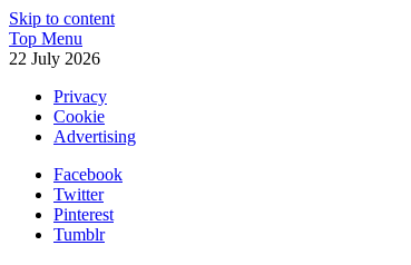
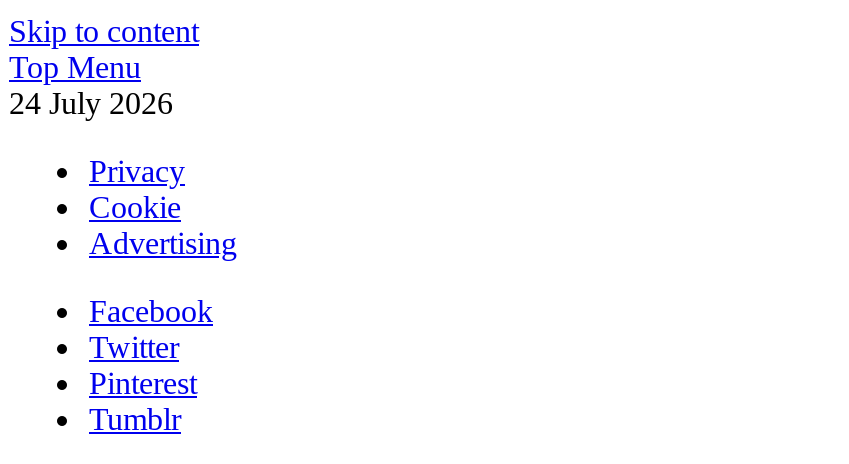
- 22 July 2026
+ 24 July 2026
